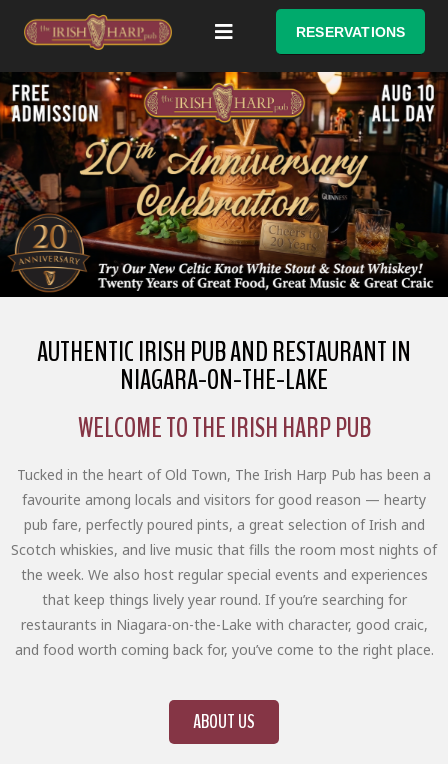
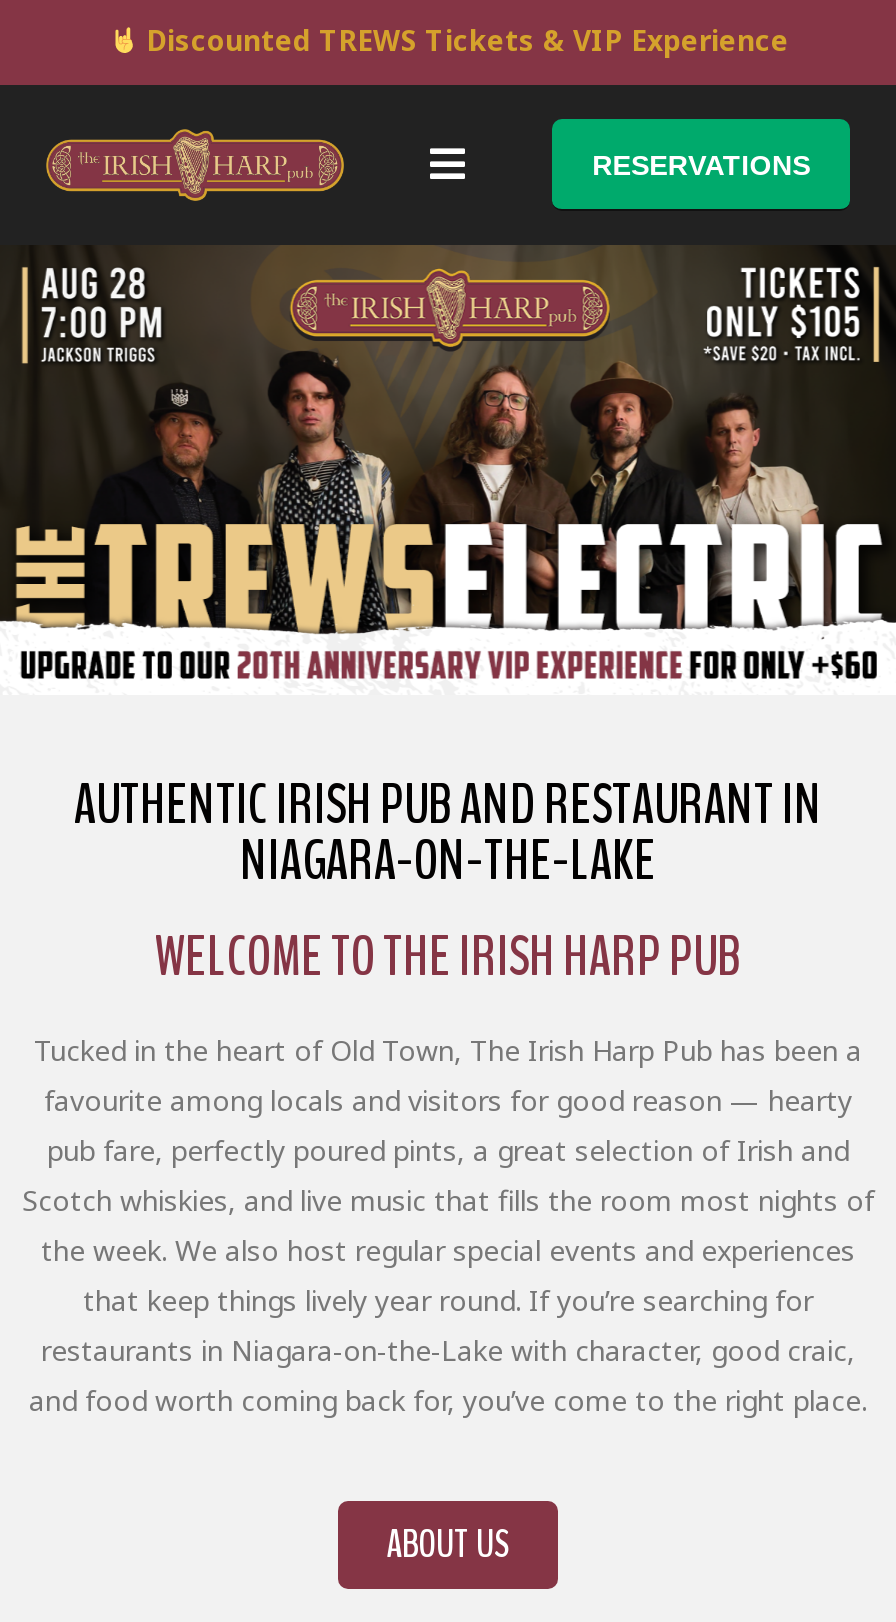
+ Discounted TREWS Tickets & VIP Experience

- [image]
+ [image]
